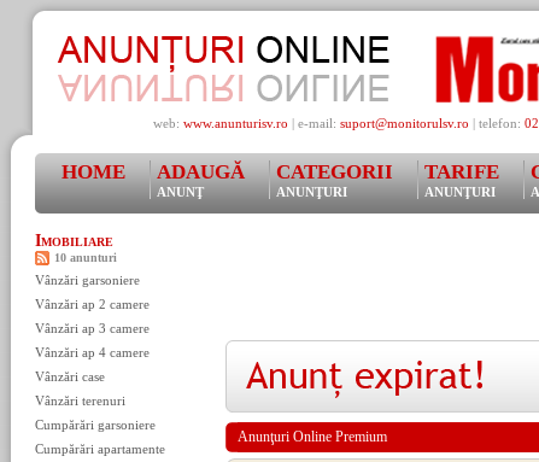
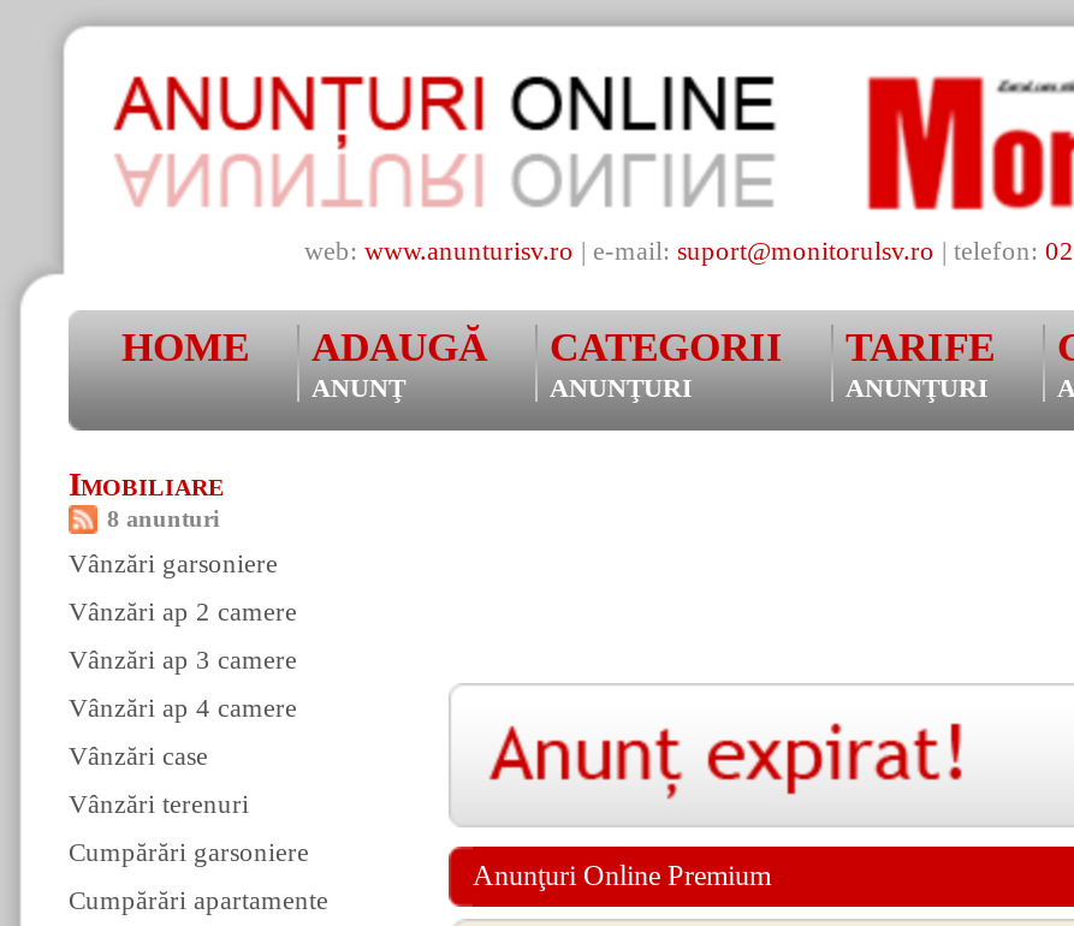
- 10 anunturi
+ 8 anunturi
